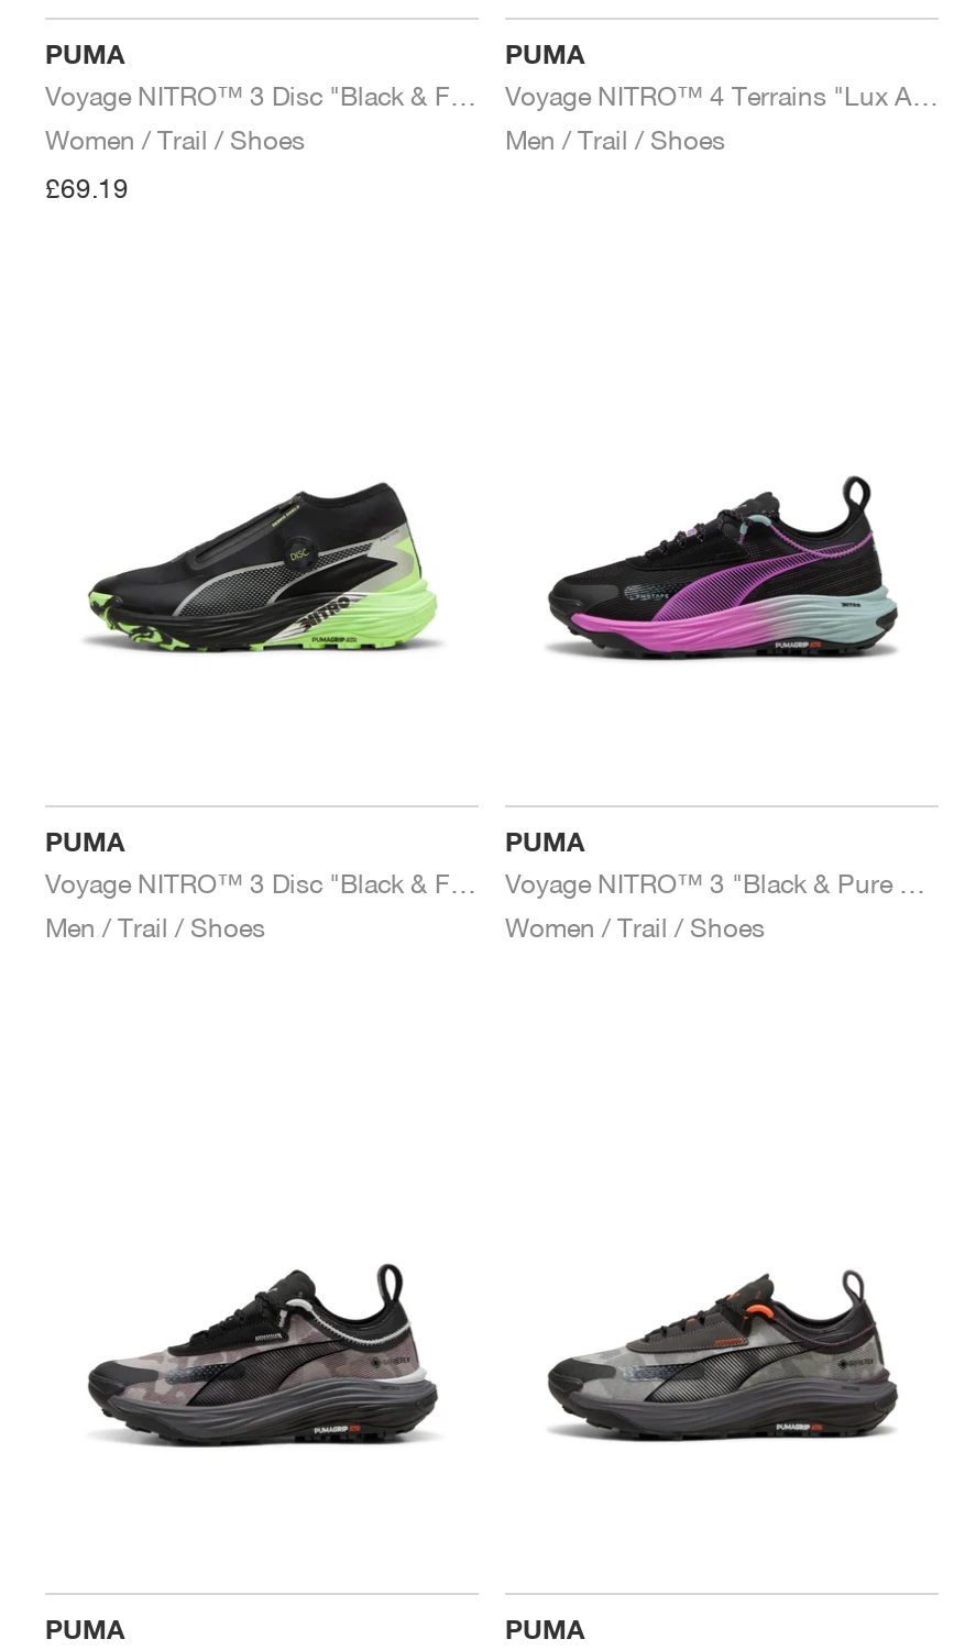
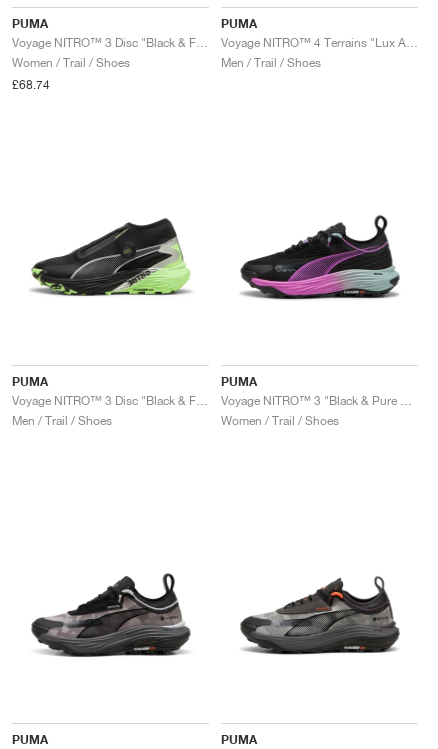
- £69.19
+ £68.74
